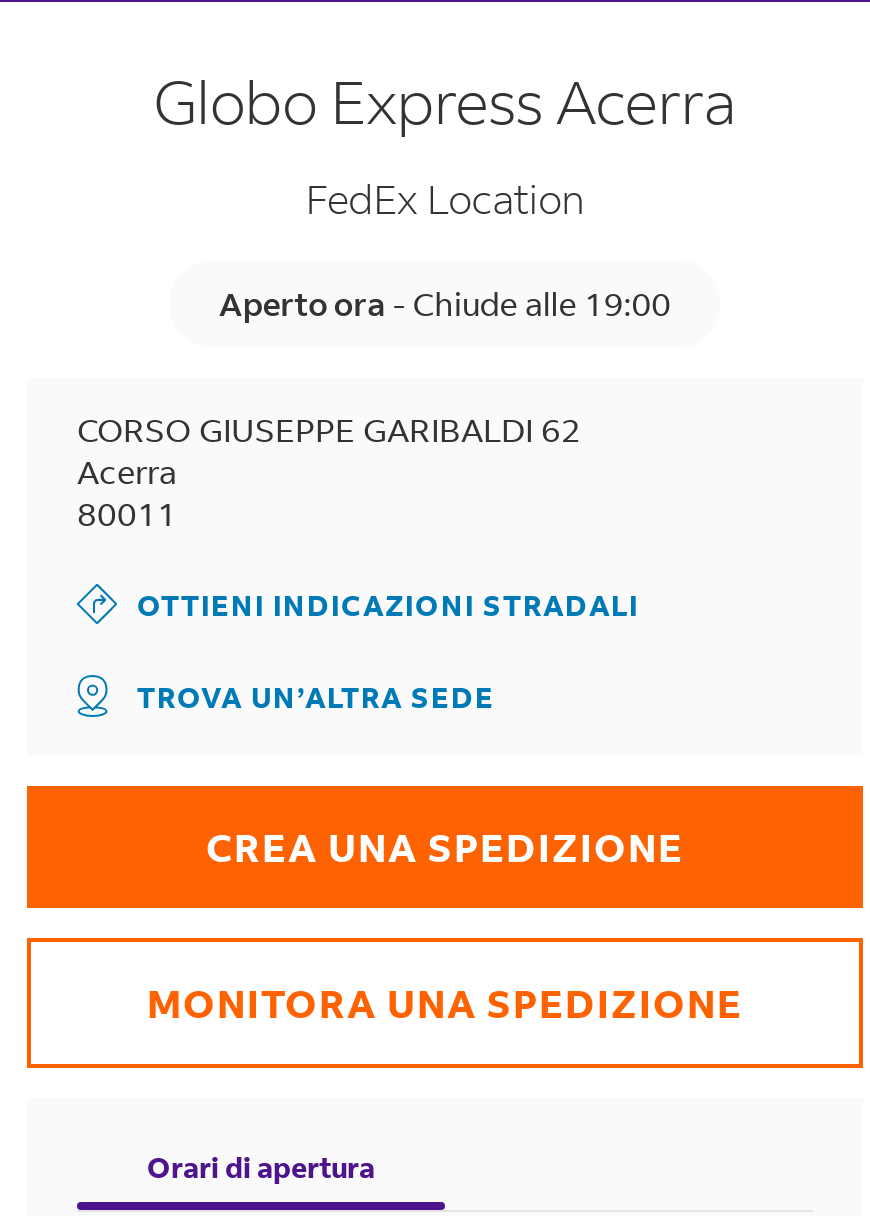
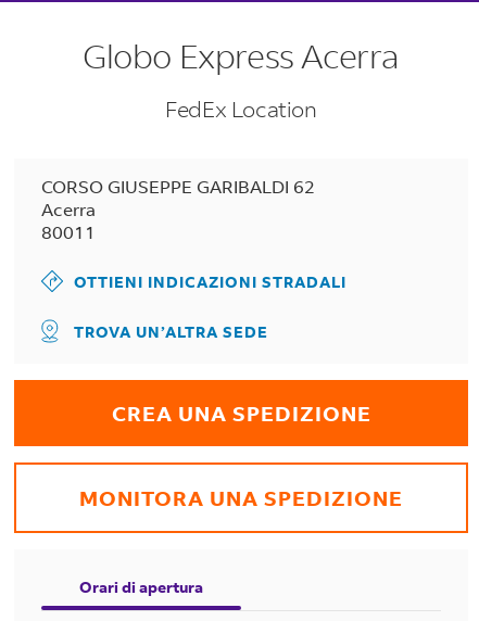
- Aperto ora - Chiude alle 19:00
